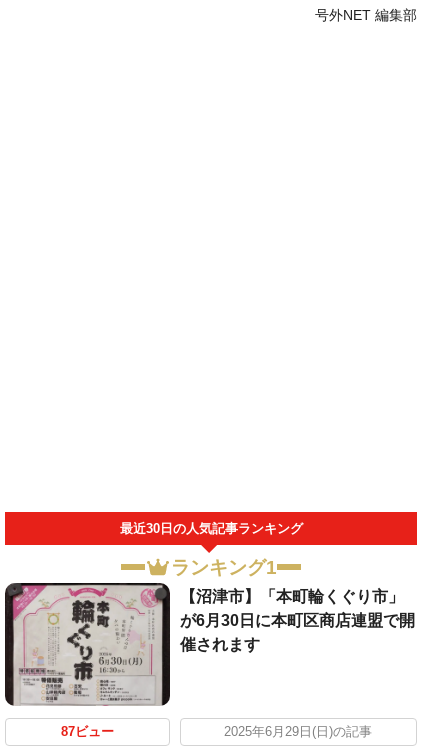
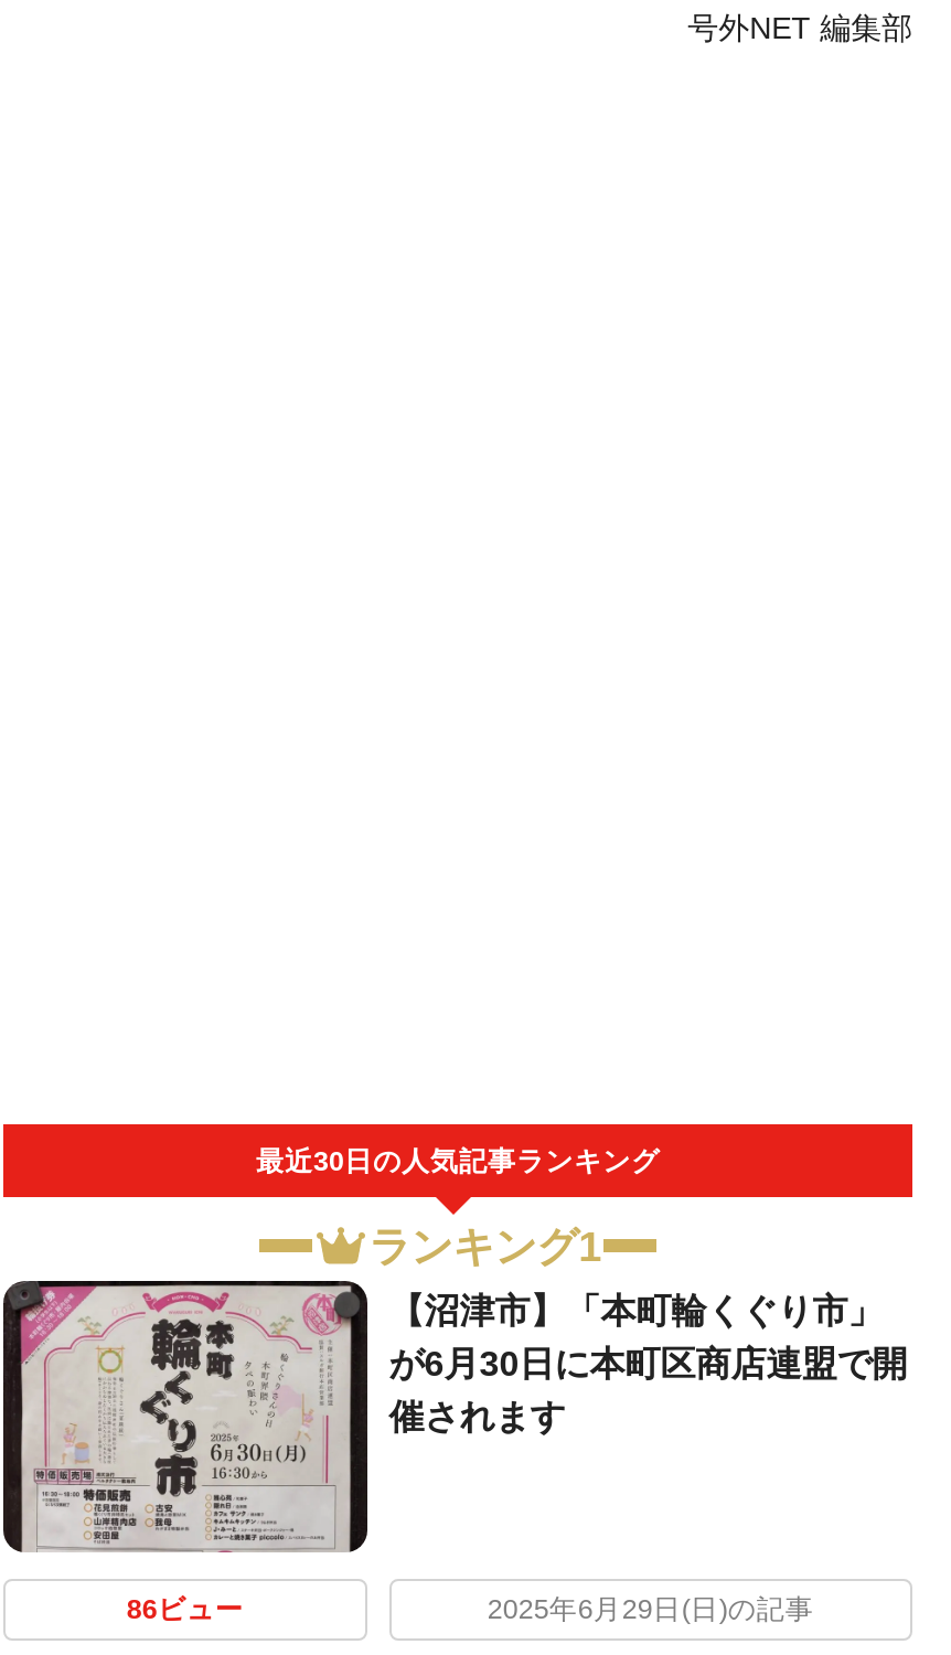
- 87ビュー
+ 86ビュー
